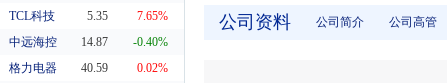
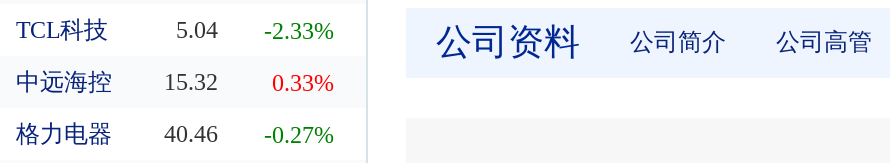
- 5.35
+ 5.04

- 7.65%
+ -2.33%

- 14.87
+ 15.32

- -0.40%
+ 0.33%

- 40.59
+ 40.46

- 0.02%
+ -0.27%
